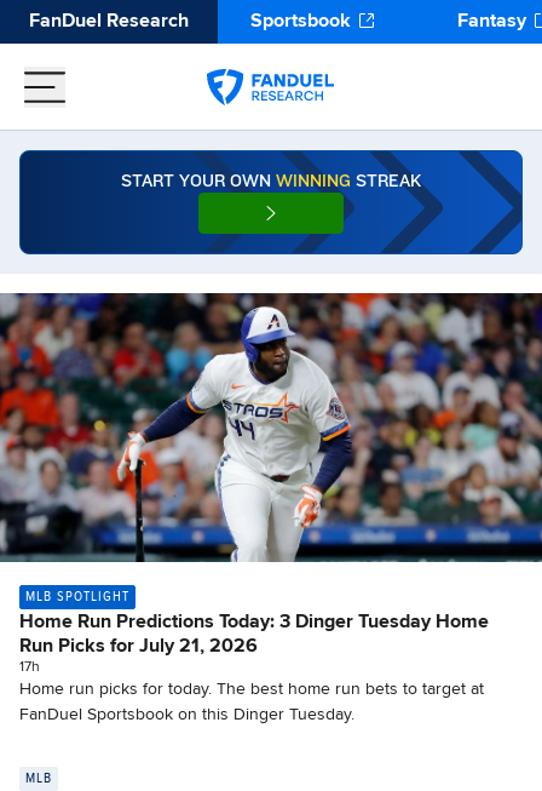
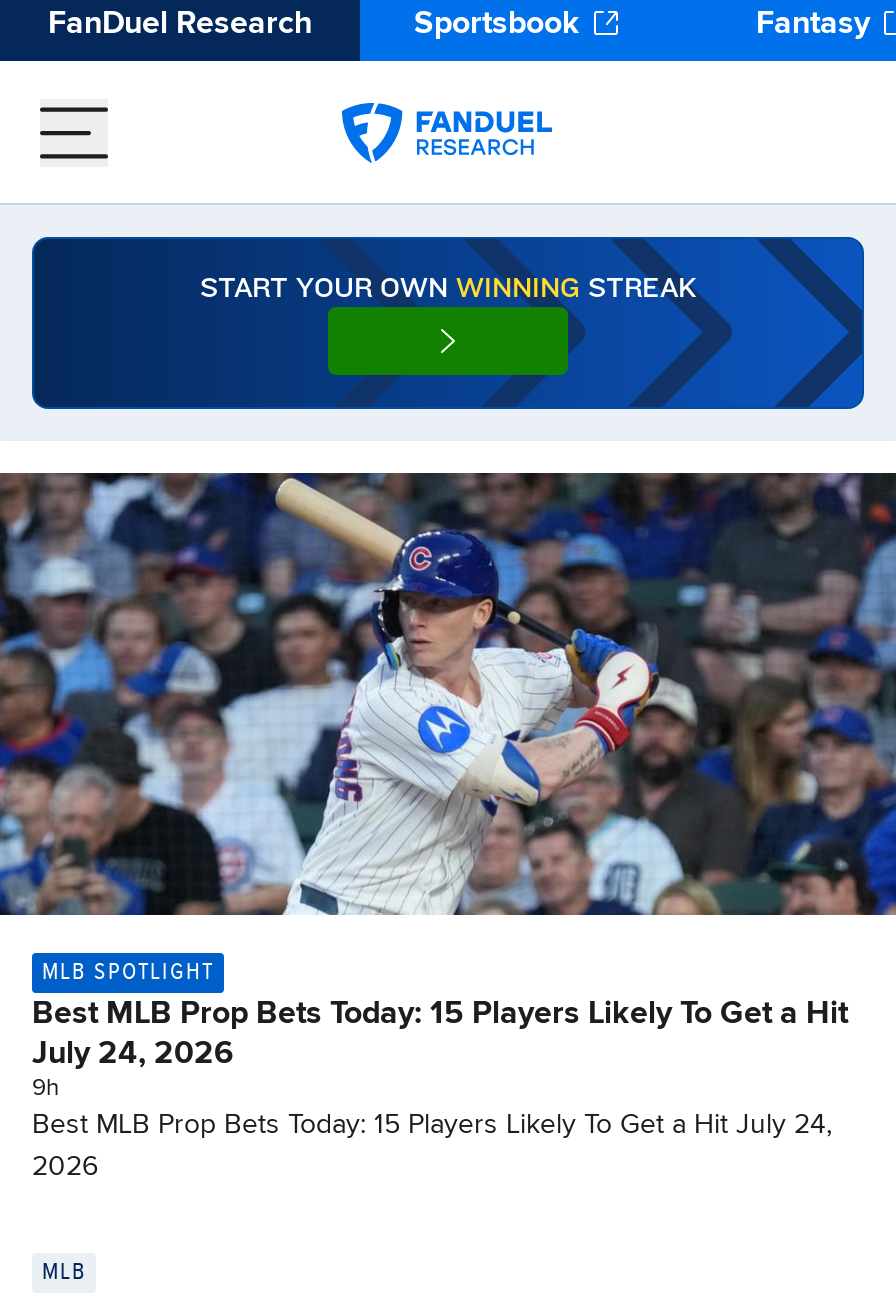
- [image]
+ [image]

- Home Run Predictions Today: 3 Dinger Tuesday Home
- Run Picks for July 21, 2026
- 17h
- Home run picks for today. The best home run bets to target at
+ Best MLB Prop Bets Today: 15 Players Likely To Get a Hit
+ July 24, 2026
+ 9h
+ Best MLB Prop Bets Today: 15 Players Likely To Get a Hit July 24,

- FanDuel Sportsbook on this Dinger Tuesday.
+ 2026
